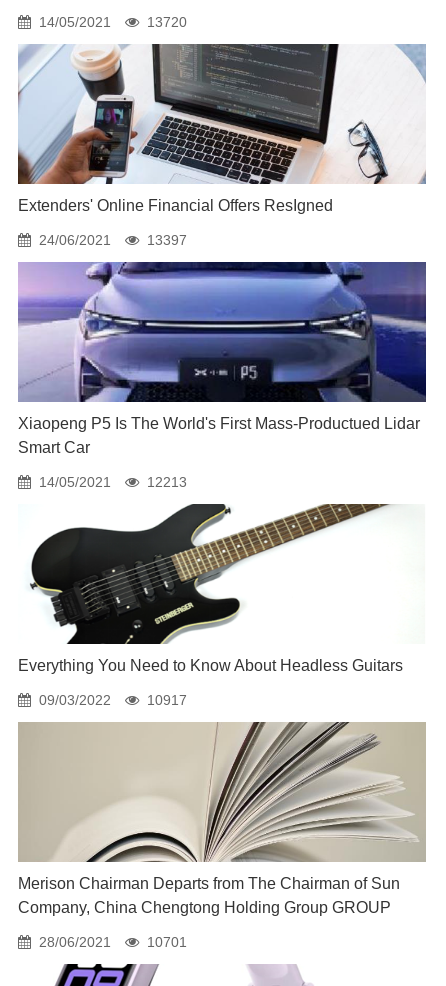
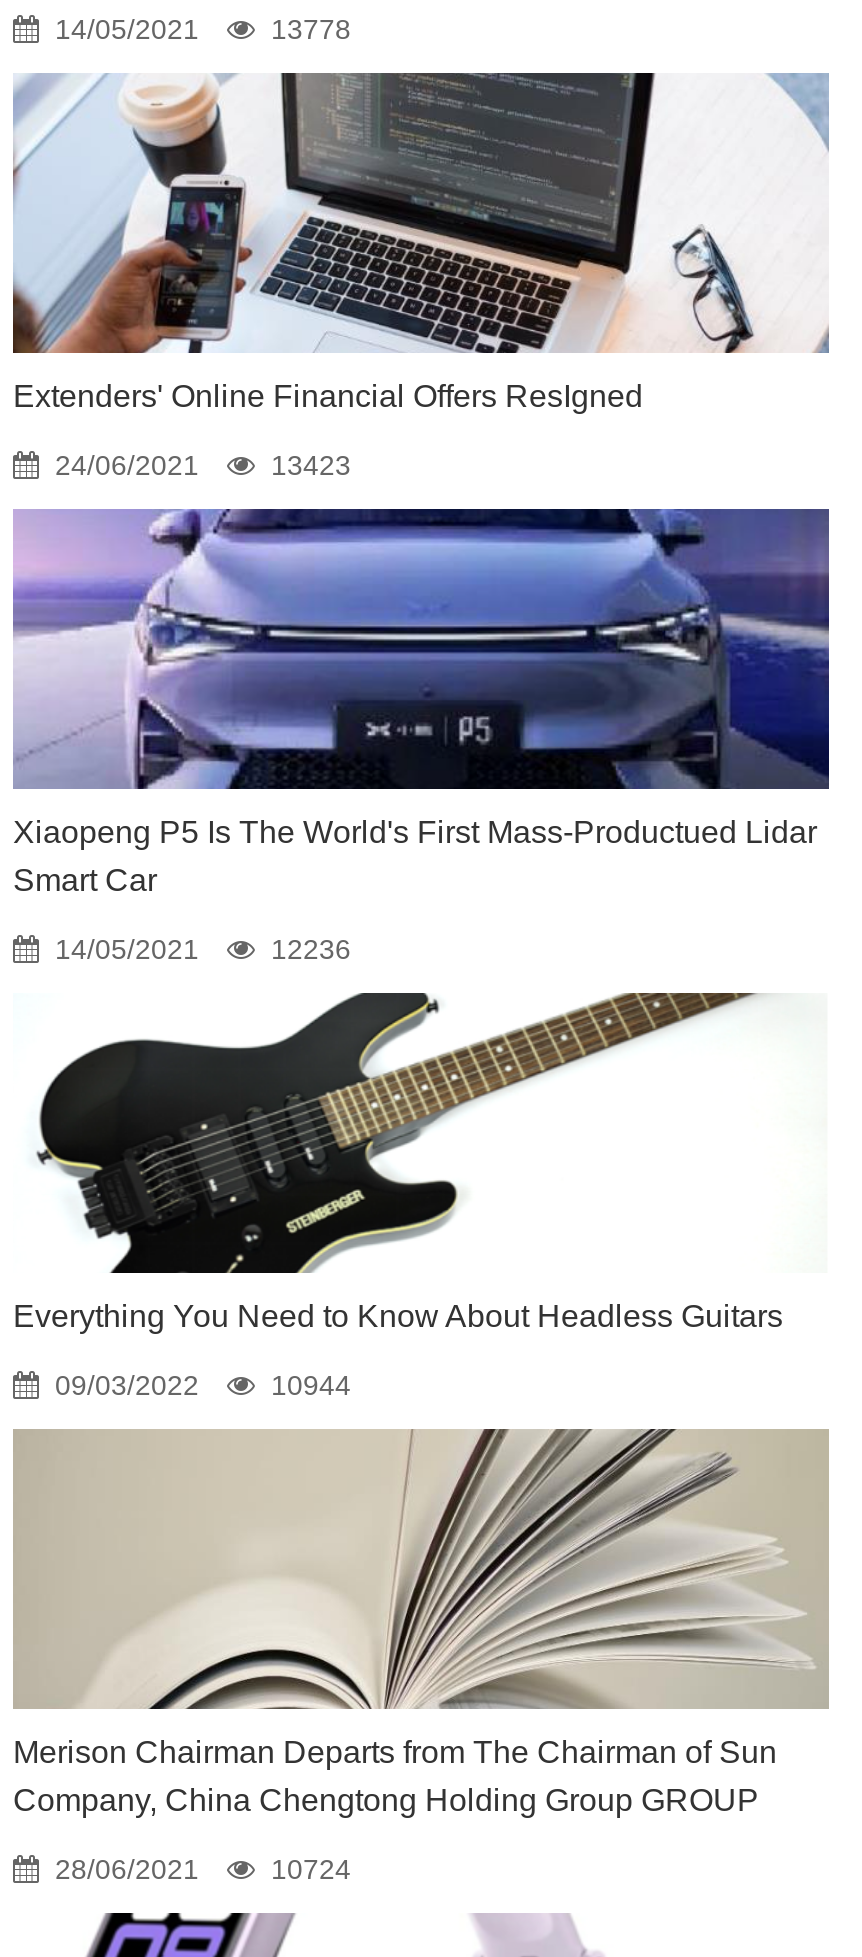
- 13720
+ 13778

- 13397
+ 13423

- 12213
+ 12236

- 10917
+ 10944

- 10701
+ 10724
